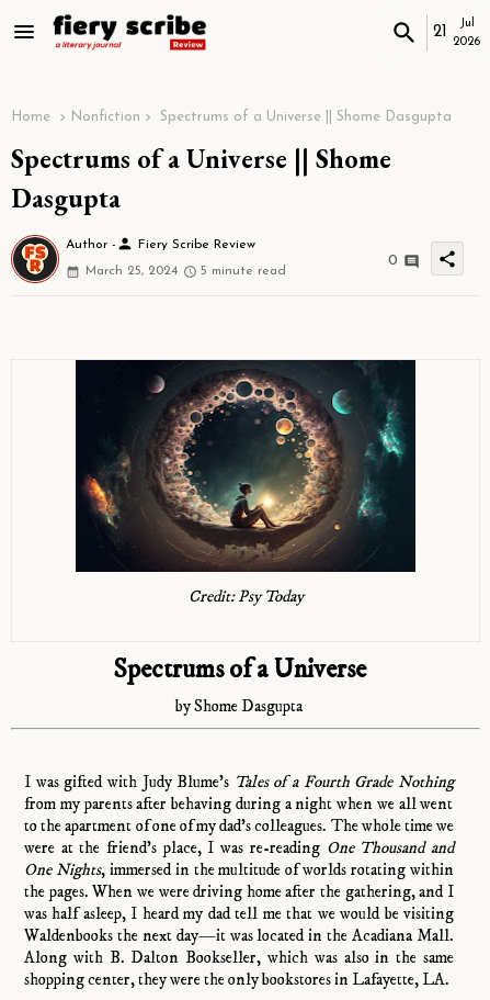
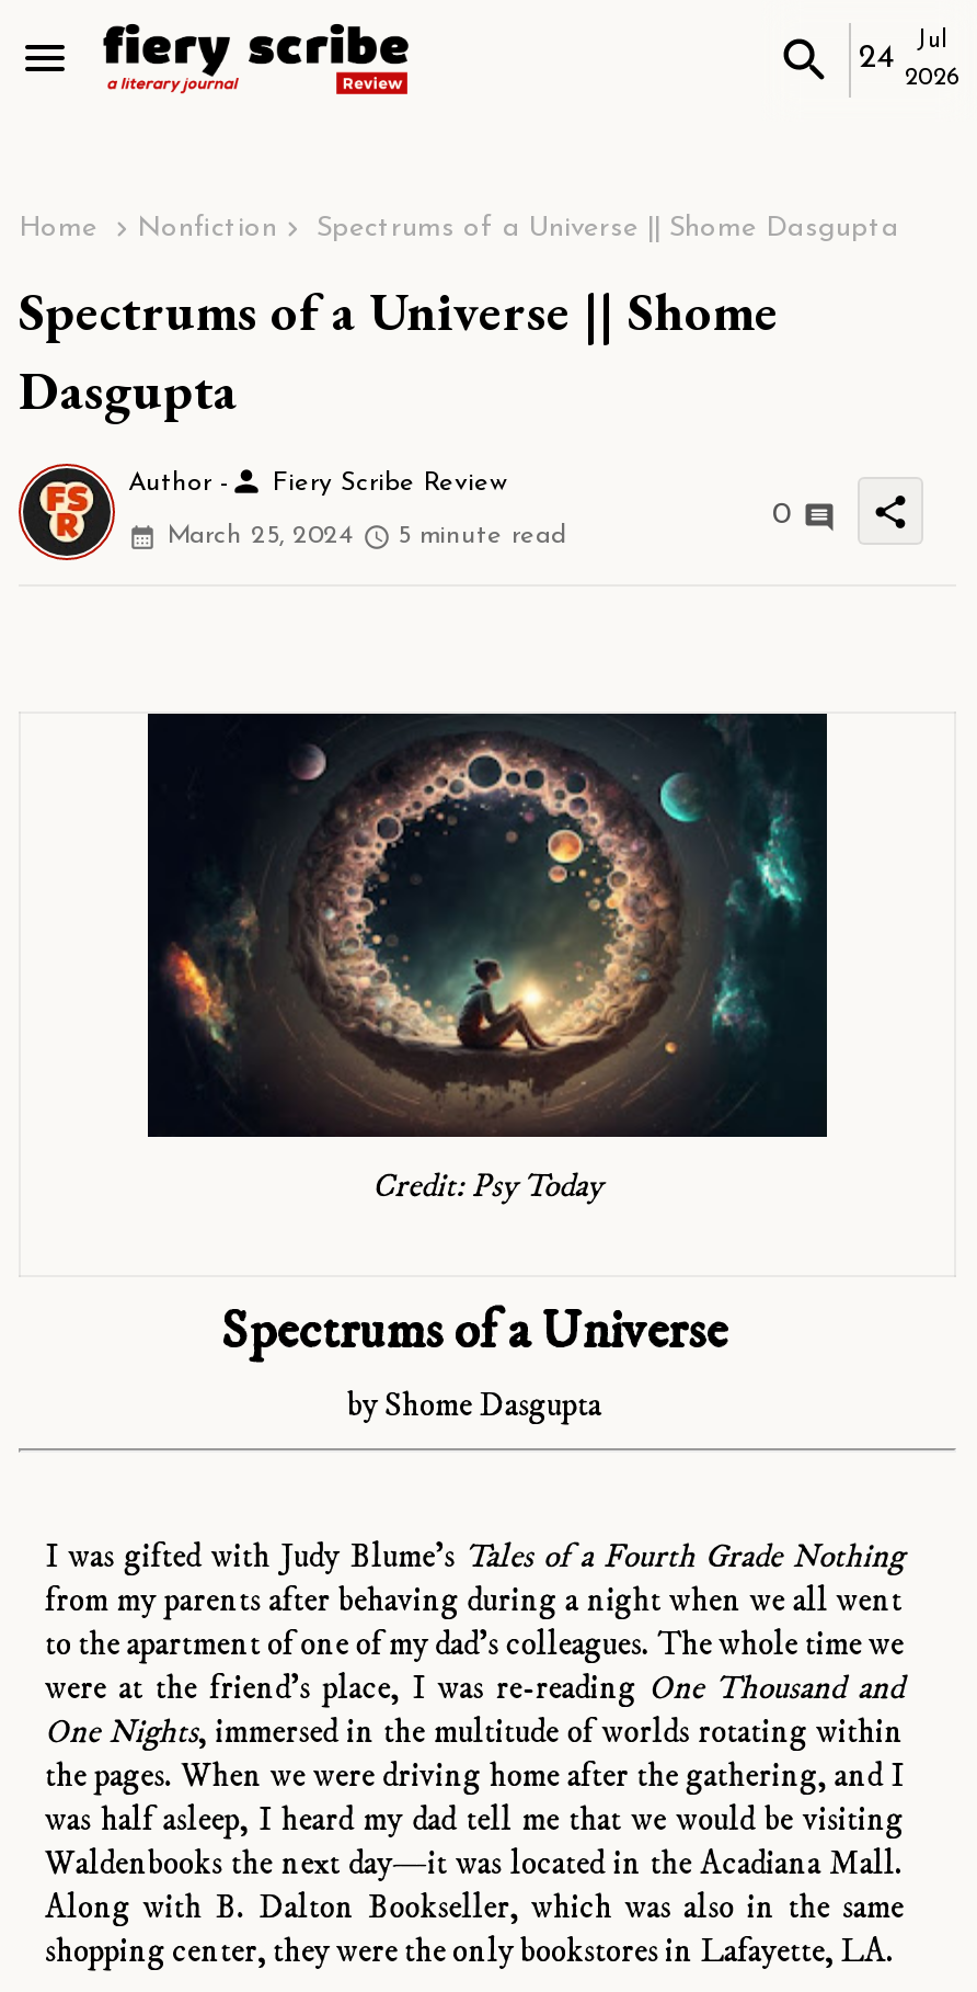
- 21
+ 24
